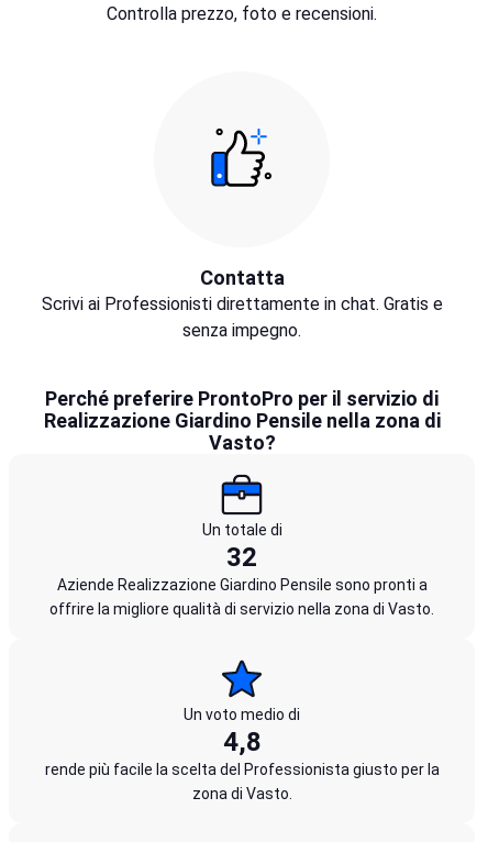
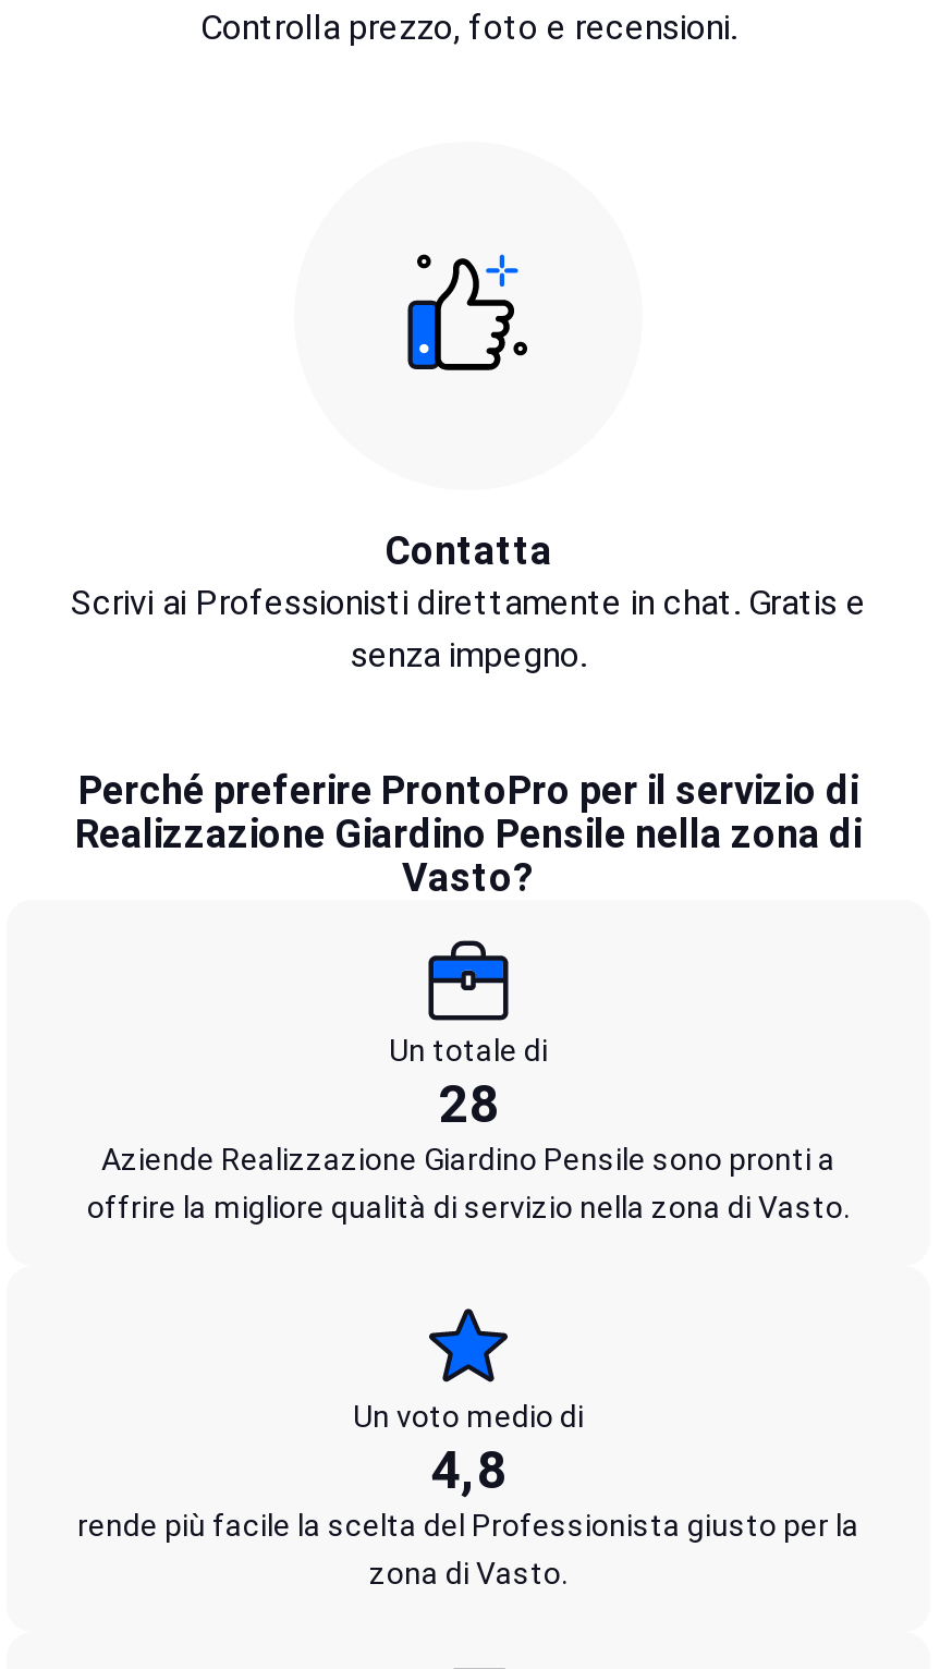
- 32
+ 28
